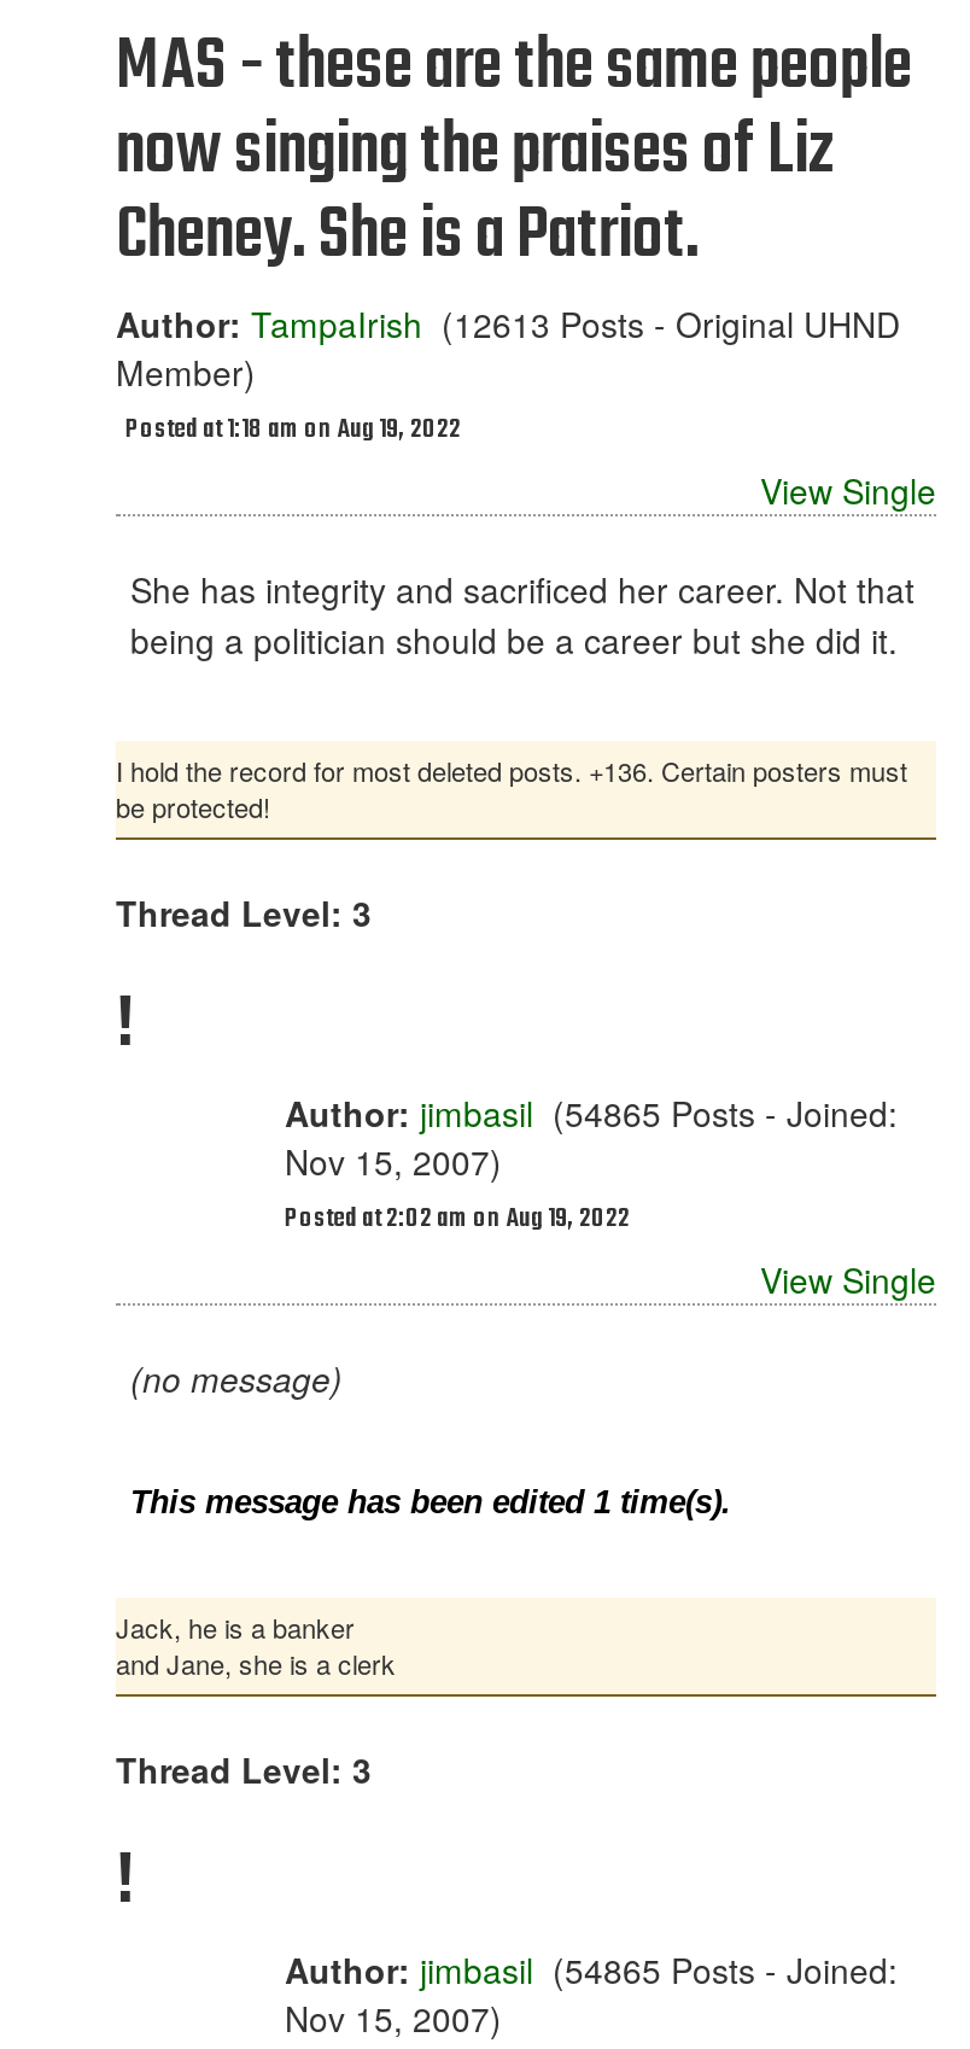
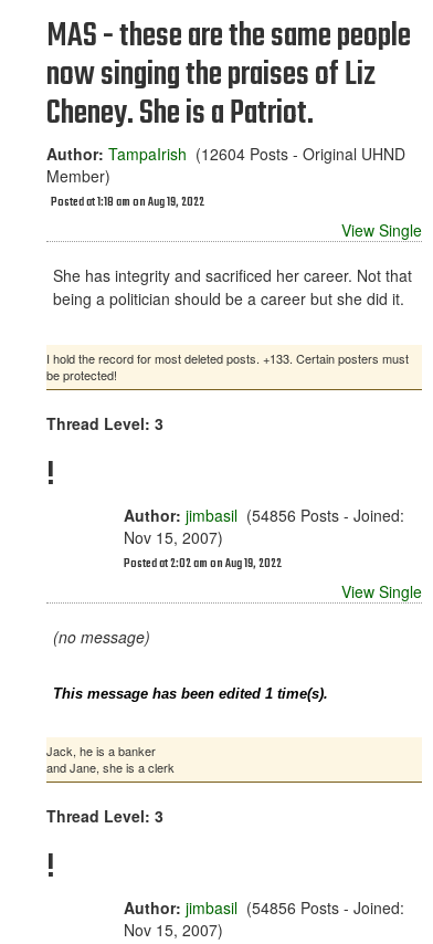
- Author: TampaIrish (12613 Posts - Original UHND
+ Author: TampaIrish (12604 Posts - Original UHND

- I hold the record for most deleted posts. +136. Certain posters must
+ I hold the record for most deleted posts. +133. Certain posters must

- Author: jimbasil (54865 Posts - Joined:
+ Author: jimbasil (54856 Posts - Joined:

- Author: jimbasil (54865 Posts - Joined:
+ Author: jimbasil (54856 Posts - Joined:
